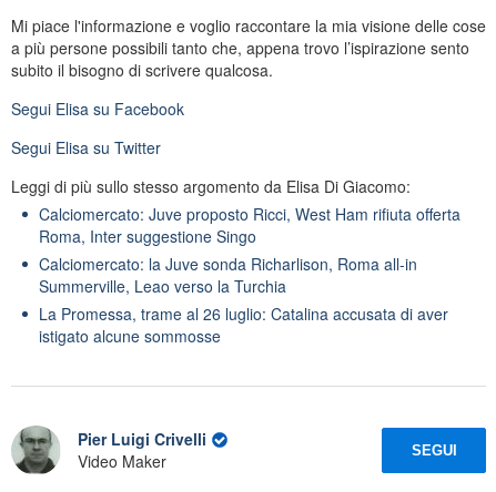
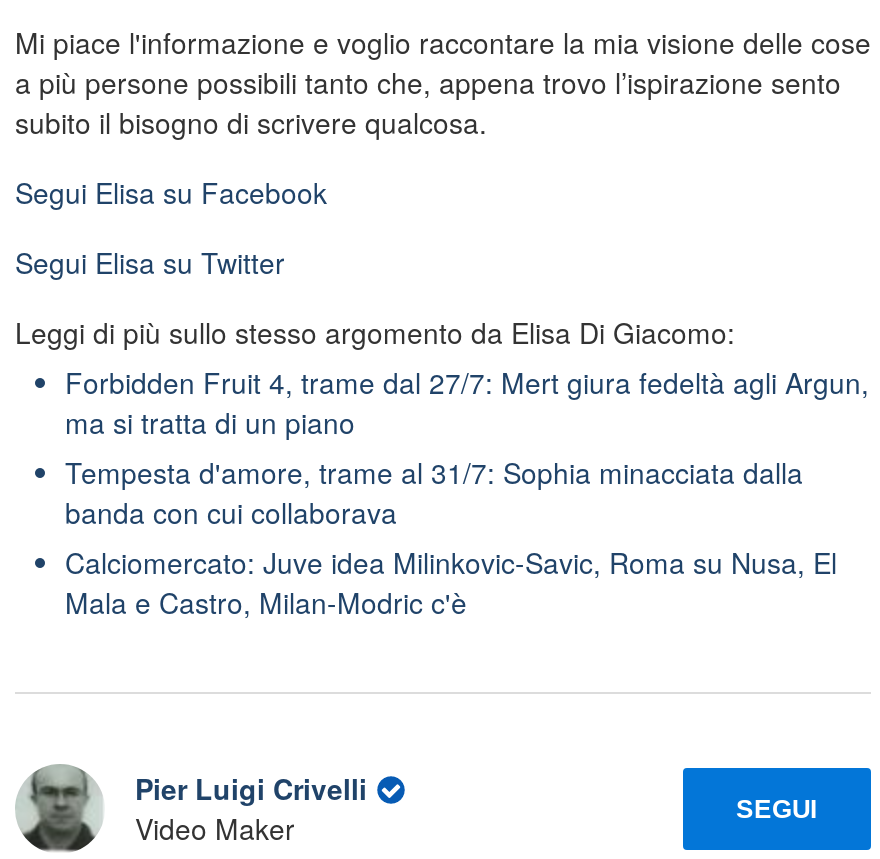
- Calciomercato: Juve proposto Ricci, West Ham rifiuta offerta
- Roma, Inter suggestione Singo
- Calciomercato: la Juve sonda Richarlison, Roma all-in
- Summerville, Leao verso la Turchia
- La Promessa, trame al 26 luglio: Catalina accusata di aver
- istigato alcune sommosse
+ Forbidden Fruit 4, trame dal 27/7: Mert giura fedeltà agli Argun,
+ ma si tratta di un piano
+ Tempesta d'amore, trame al 31/7: Sophia minacciata dalla
+ banda con cui collaborava
+ Calciomercato: Juve idea Milinkovic-Savic, Roma su Nusa, El
+ Mala e Castro, Milan-Modric c'è
